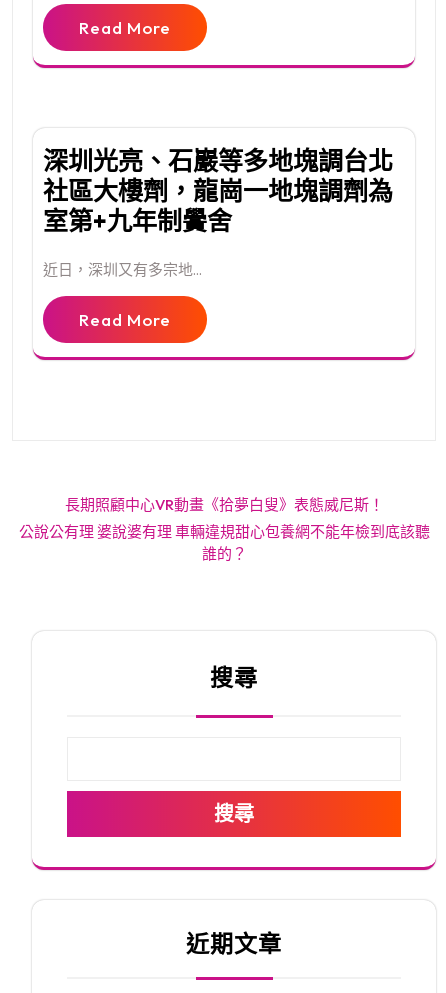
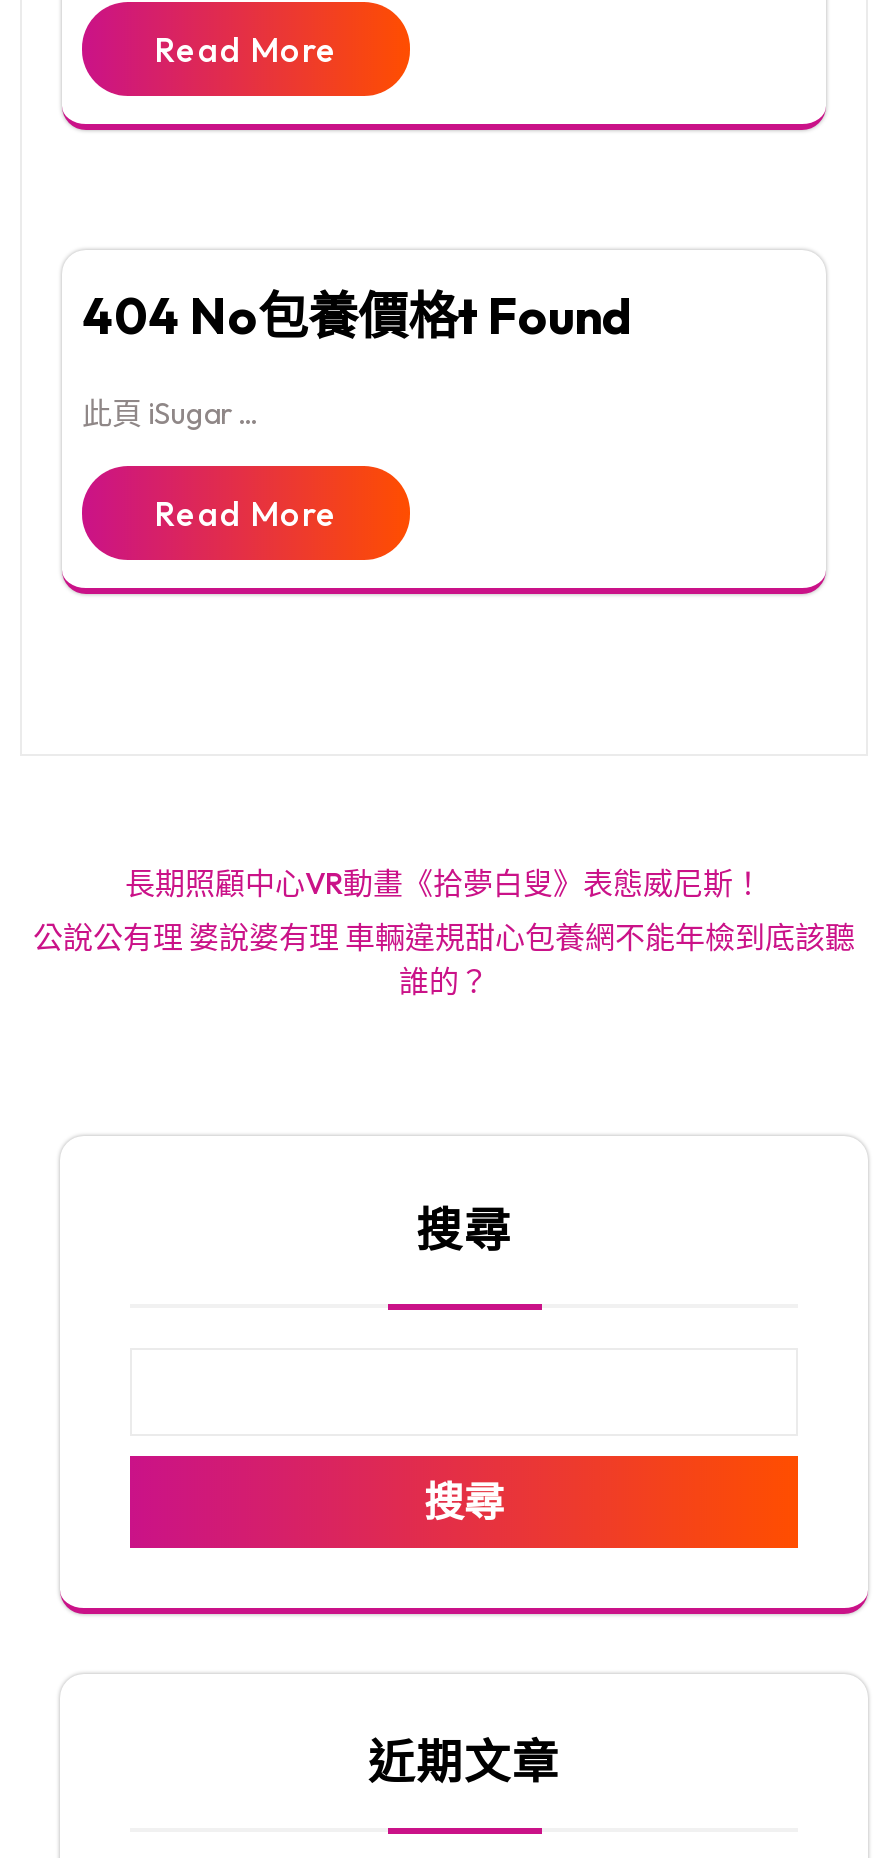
- 深圳光亮、石巖等多地塊調台北
- 社區大樓劑，龍崗一地塊調劑為
- 室第+九年制黌舍
+ 404 No包養價格t Found

- 近日，深圳又有多宗地...
+ 此頁 iSugar ...
